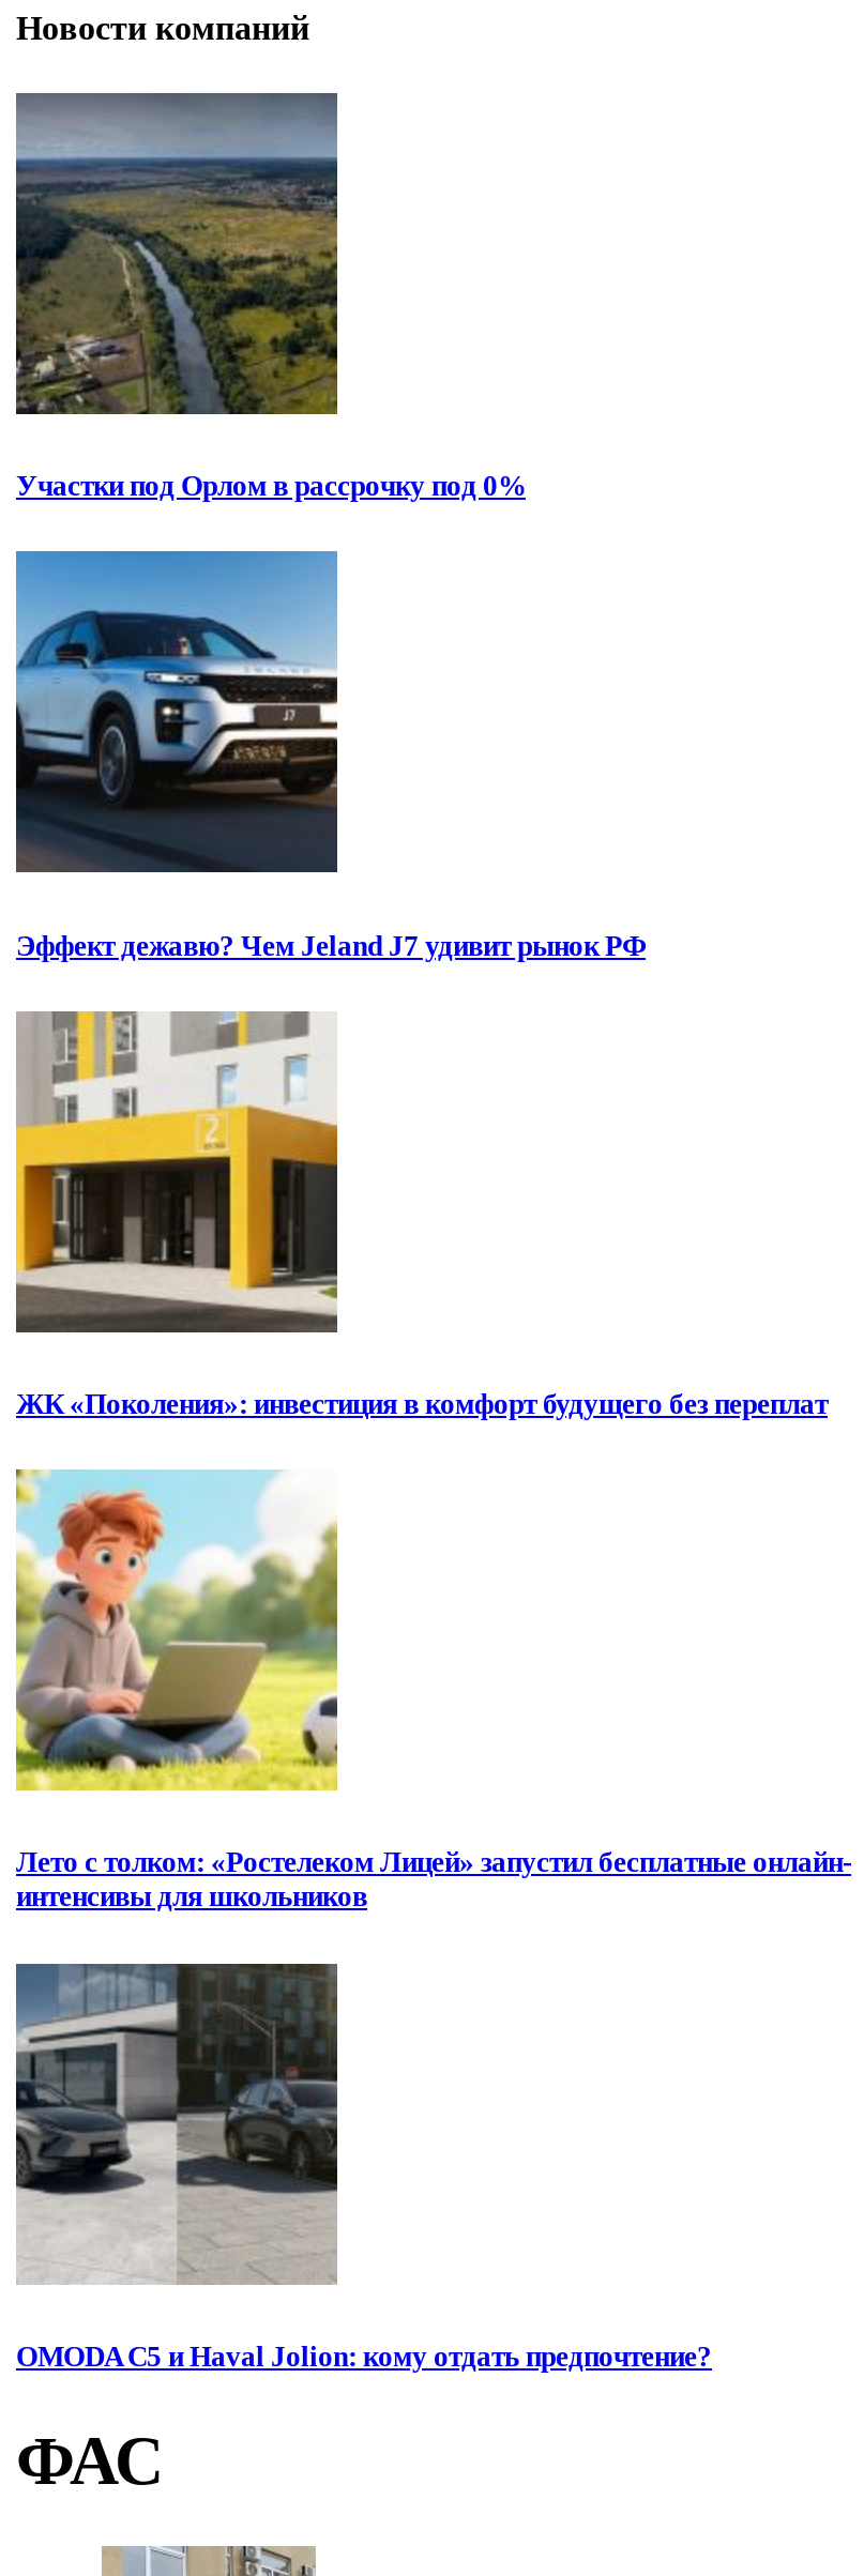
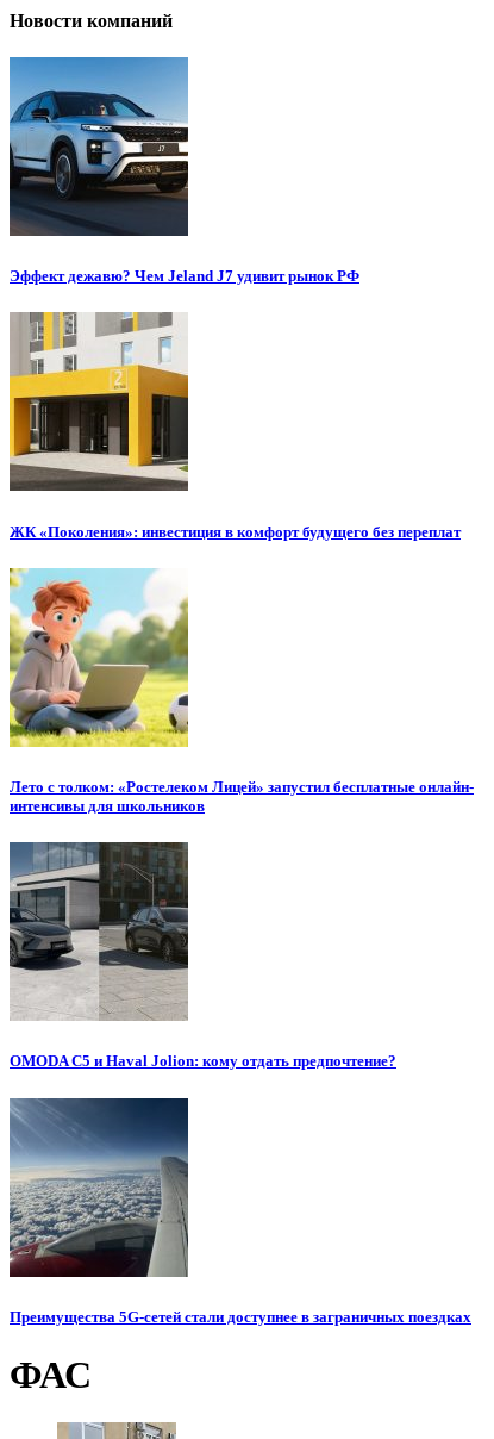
- [image]
- Участки под Орлом в рассрочку под 0%

moved up: [image] | Эффект дежавю? Чем Jeland J7 удивит рынок РФ | ЖК «Поколения»: инвестиция в комфорт будущего без переплат | Лето с толком: «Ростелеком Лицей» запустил бесплатные онлайн- | интенсивы для школьников | OMODA C5 и Haval Jolion: кому отдать предпочтение?

+ [image]
+ Преимущества 5G-сетей стали доступнее в заграничных поездках
